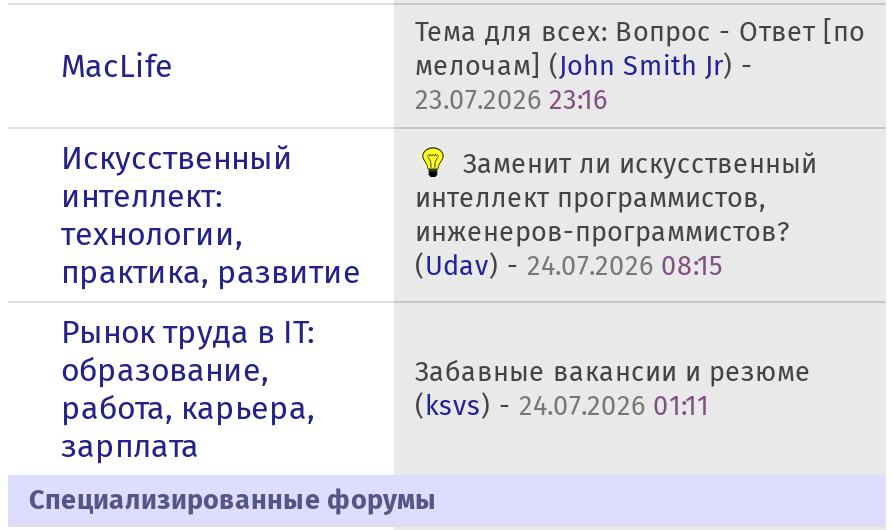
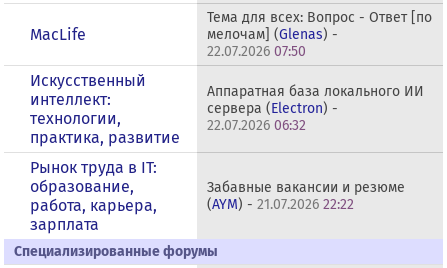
- мелочам] (John Smith Jr) -
- 23.07.2026 23:16
+ мелочам] (Glenas) -
+ 22.07.2026 07:50

- Заменит ли искусственный
- интеллект программистов,
- инженеров-программистов?
- (Udav) - 24.07.2026 08:15
+ Аппаратная база локального ИИ
+ сервера (Electron) -
+ 22.07.2026 06:32

- (ksvs) - 24.07.2026 01:11
+ (AYM) - 21.07.2026 22:22
